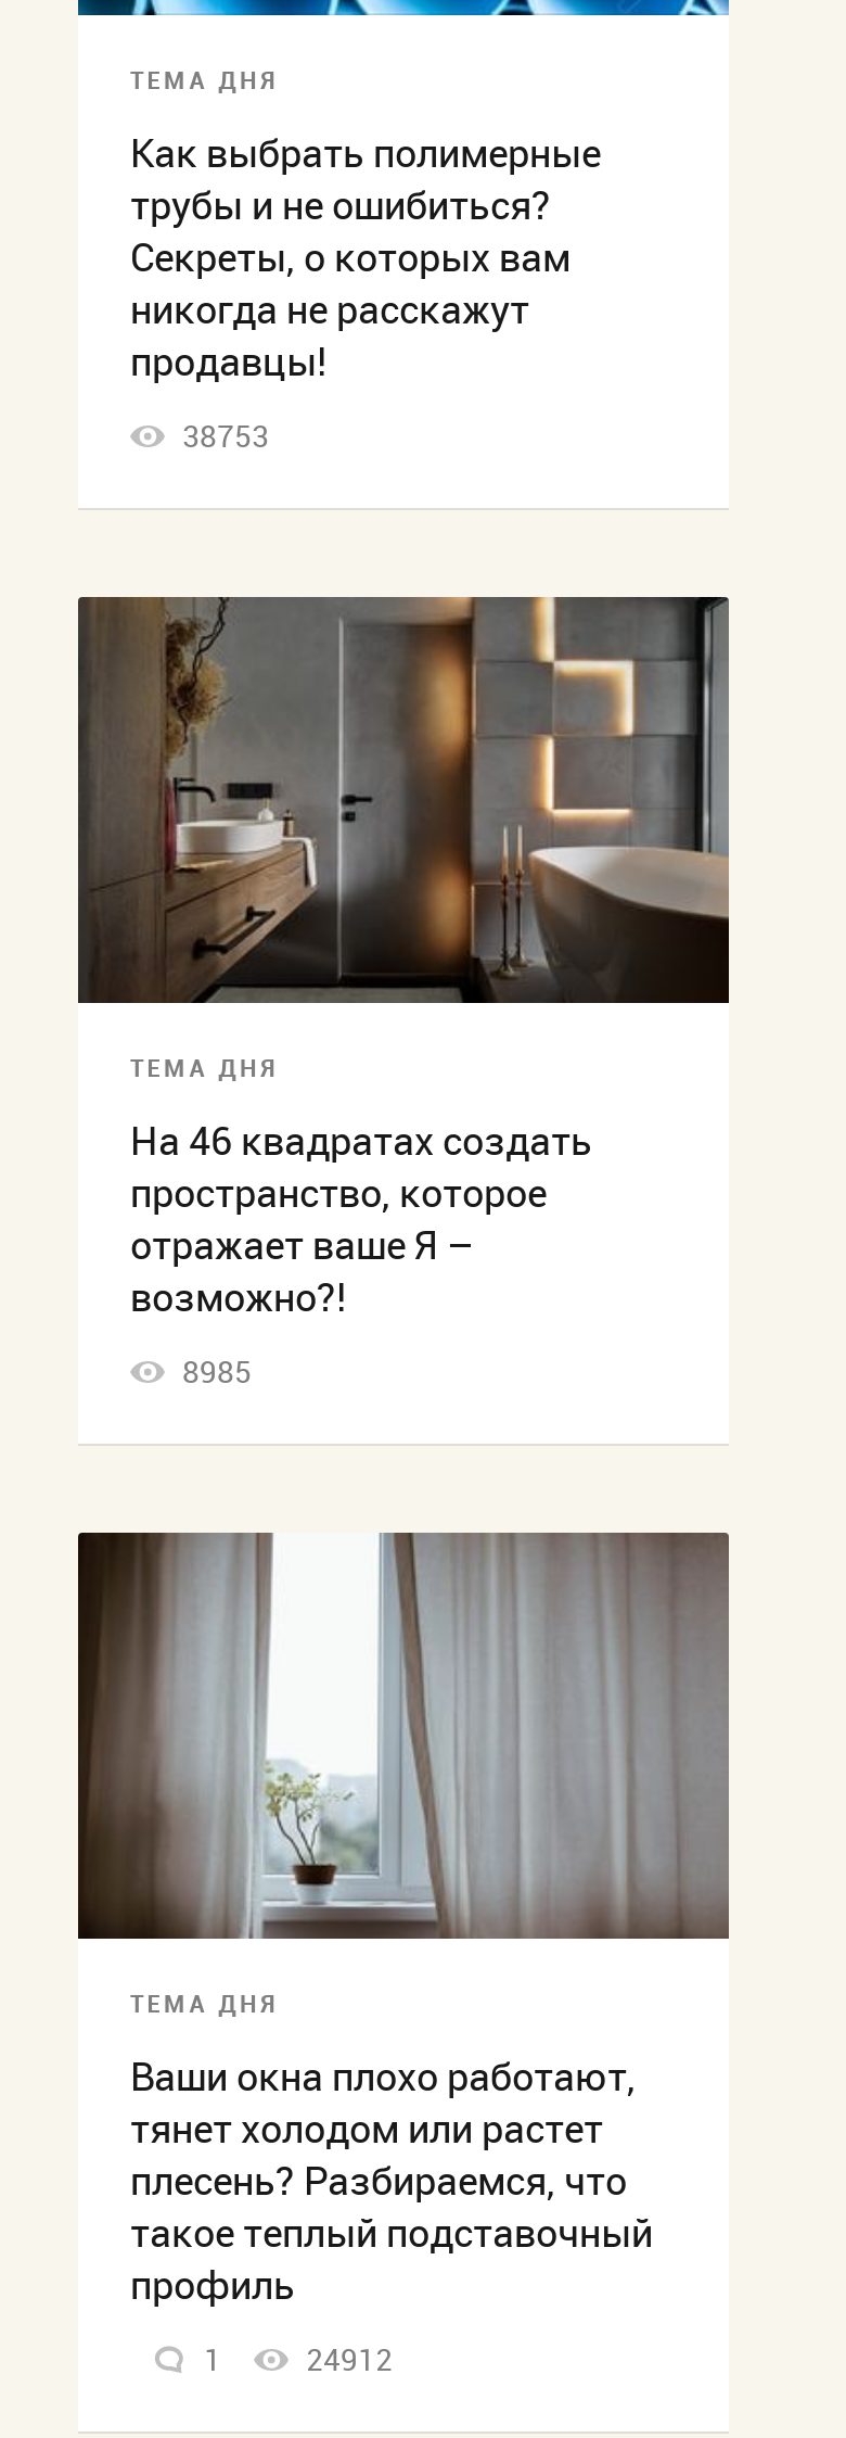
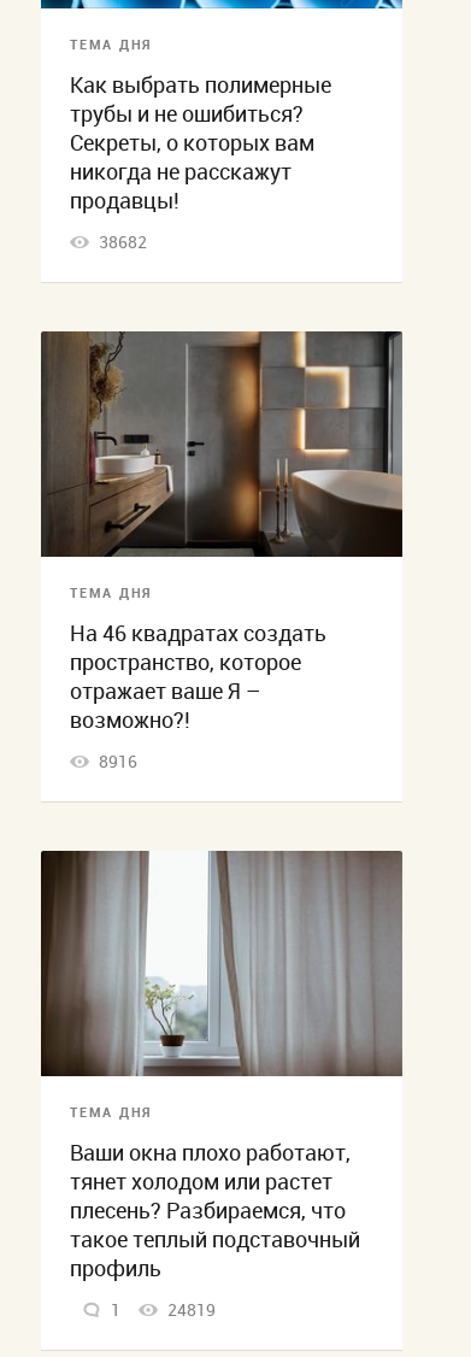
- 38753
+ 38682

- 8985
+ 8916

- 24912
+ 24819
